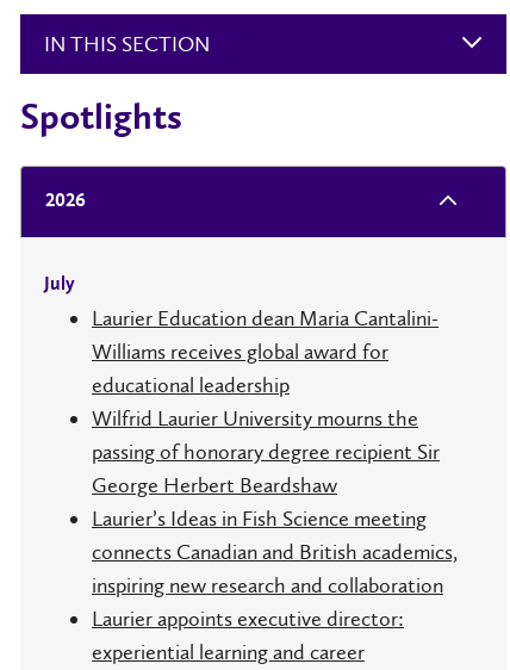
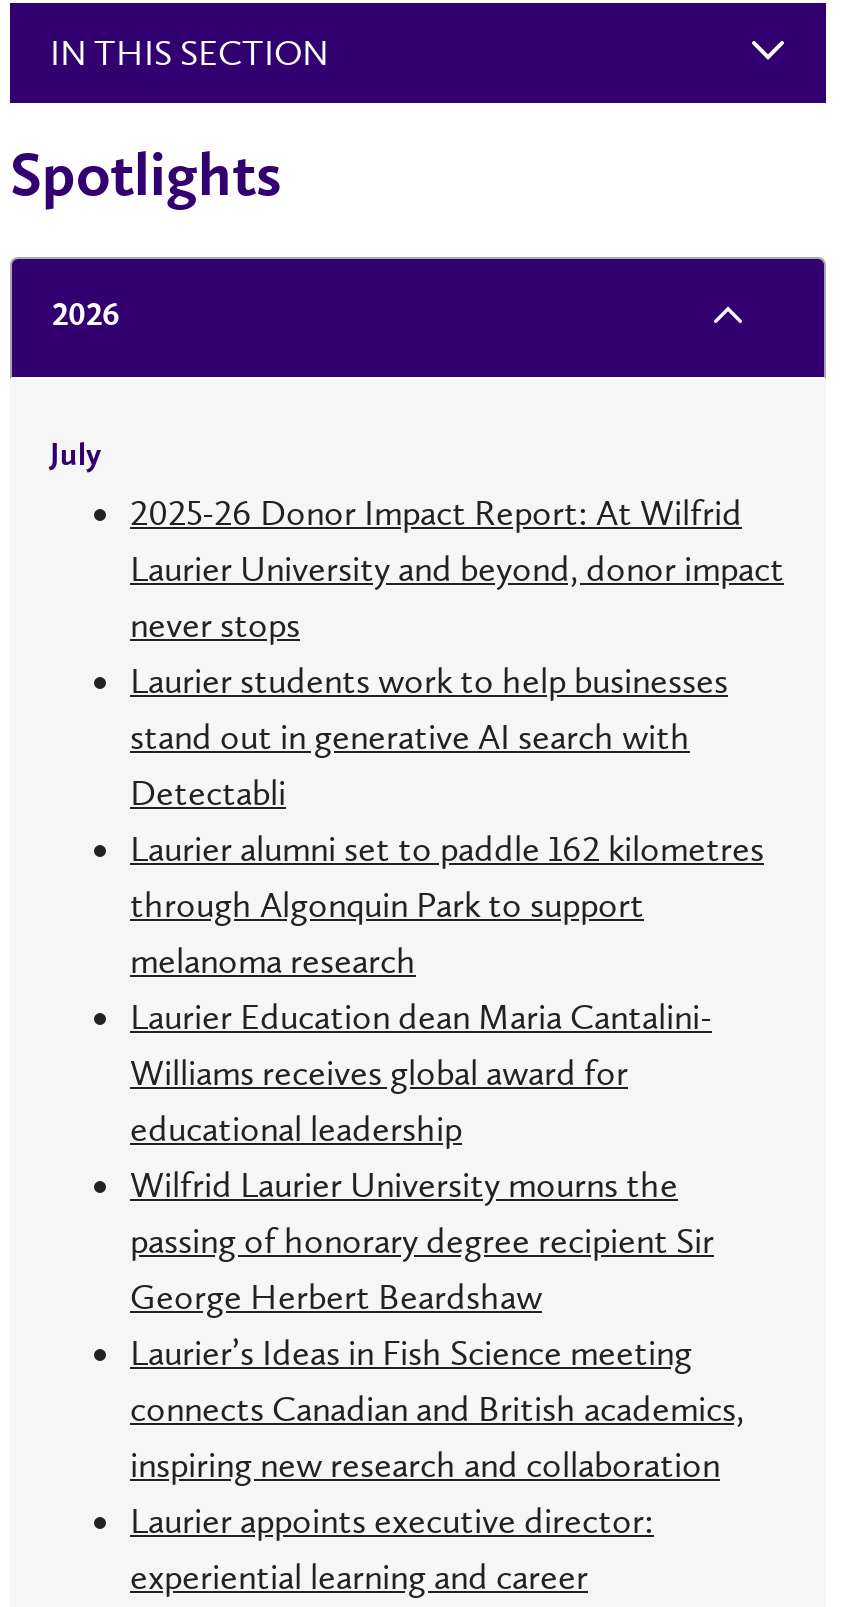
+ 2025-26 Donor Impact Report: At Wilfrid
+ Laurier University and beyond, donor impact
+ never stops
+ Laurier students work to help businesses
+ stand out in generative AI search with
+ Detectabli
+ Laurier alumni set to paddle 162 kilometres
+ through Algonquin Park to support
+ melanoma research
